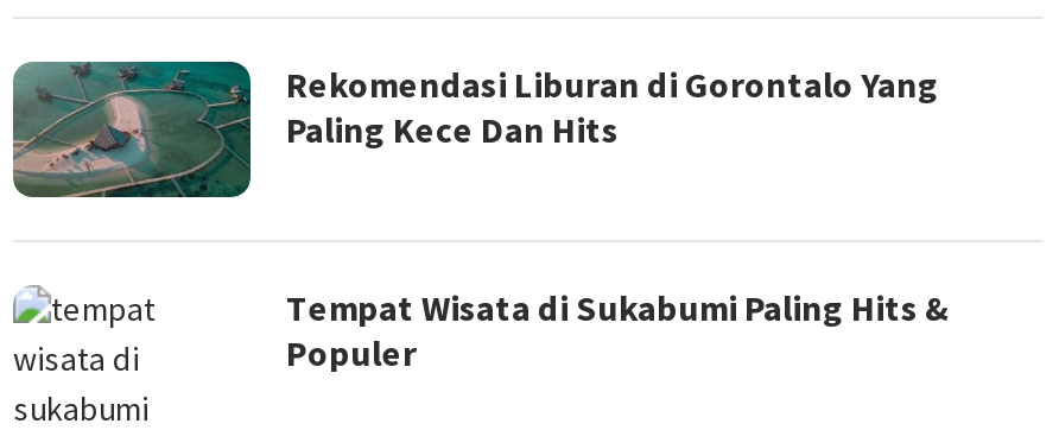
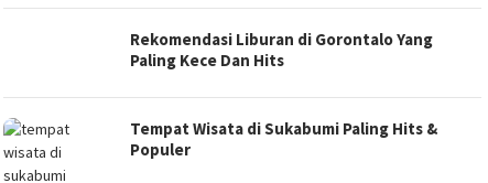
- [image]
